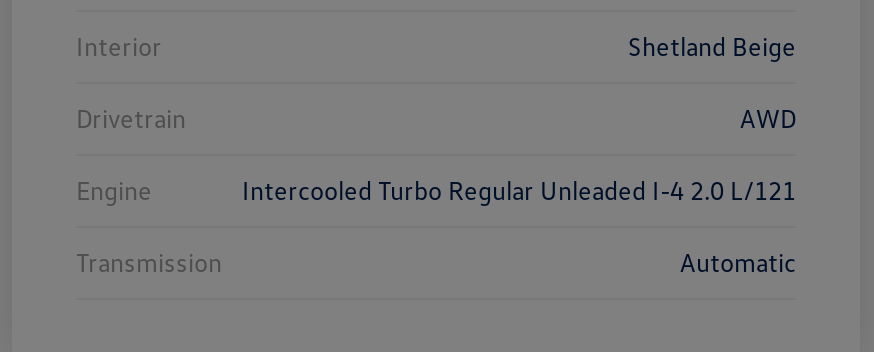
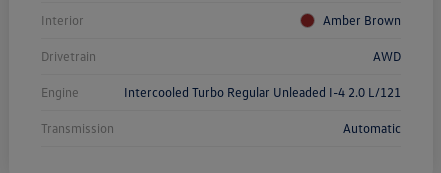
- Shetland Beige
+ Amber Brown
